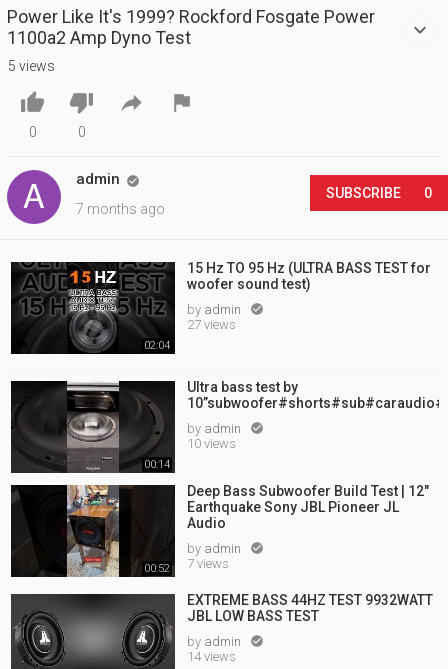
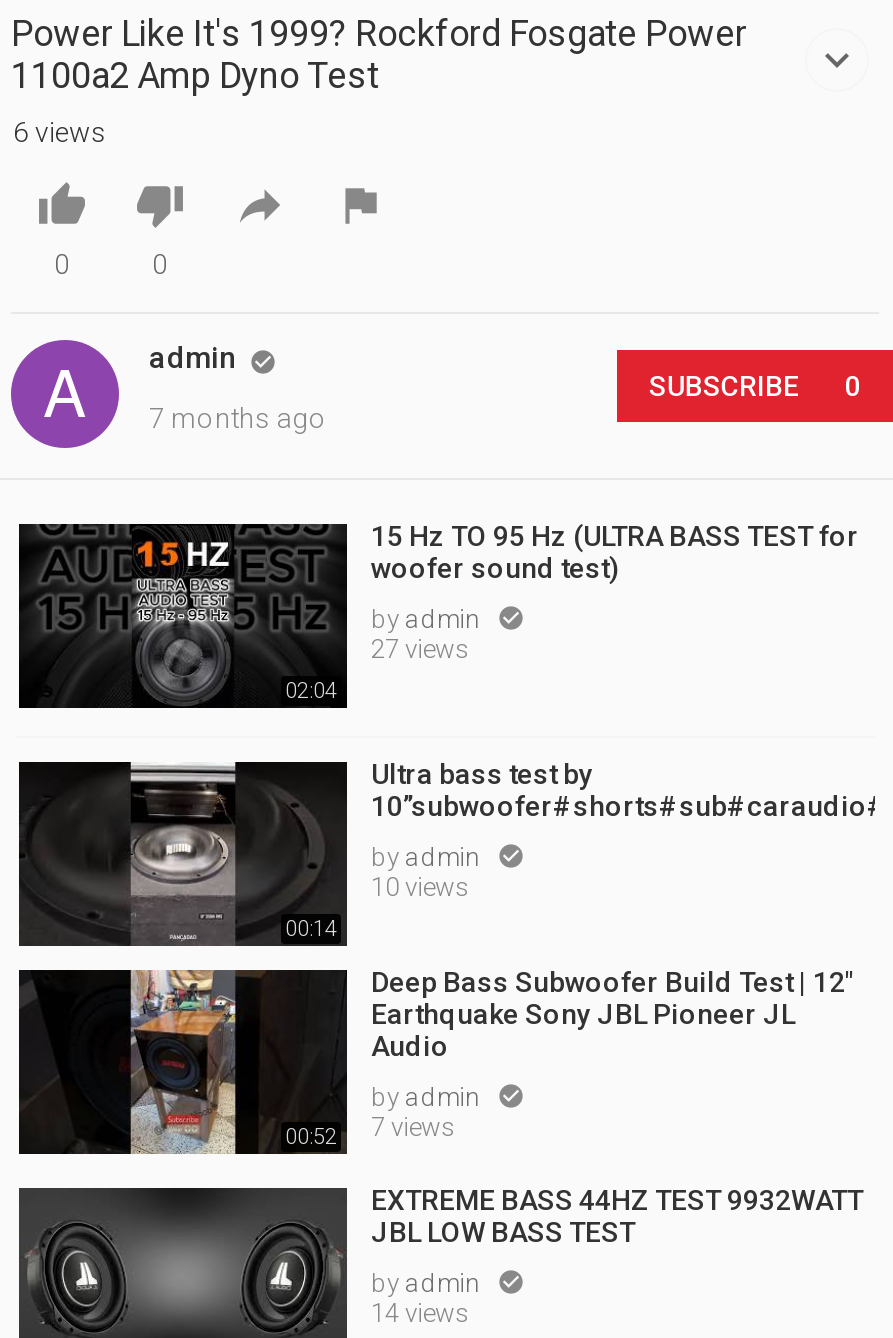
- 5 views
+ 6 views
